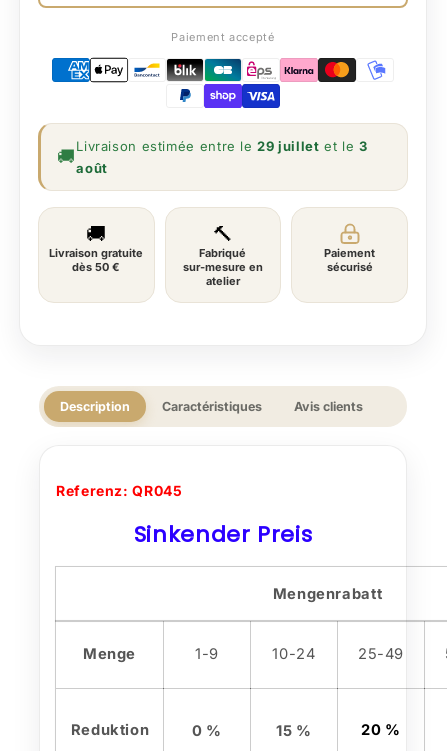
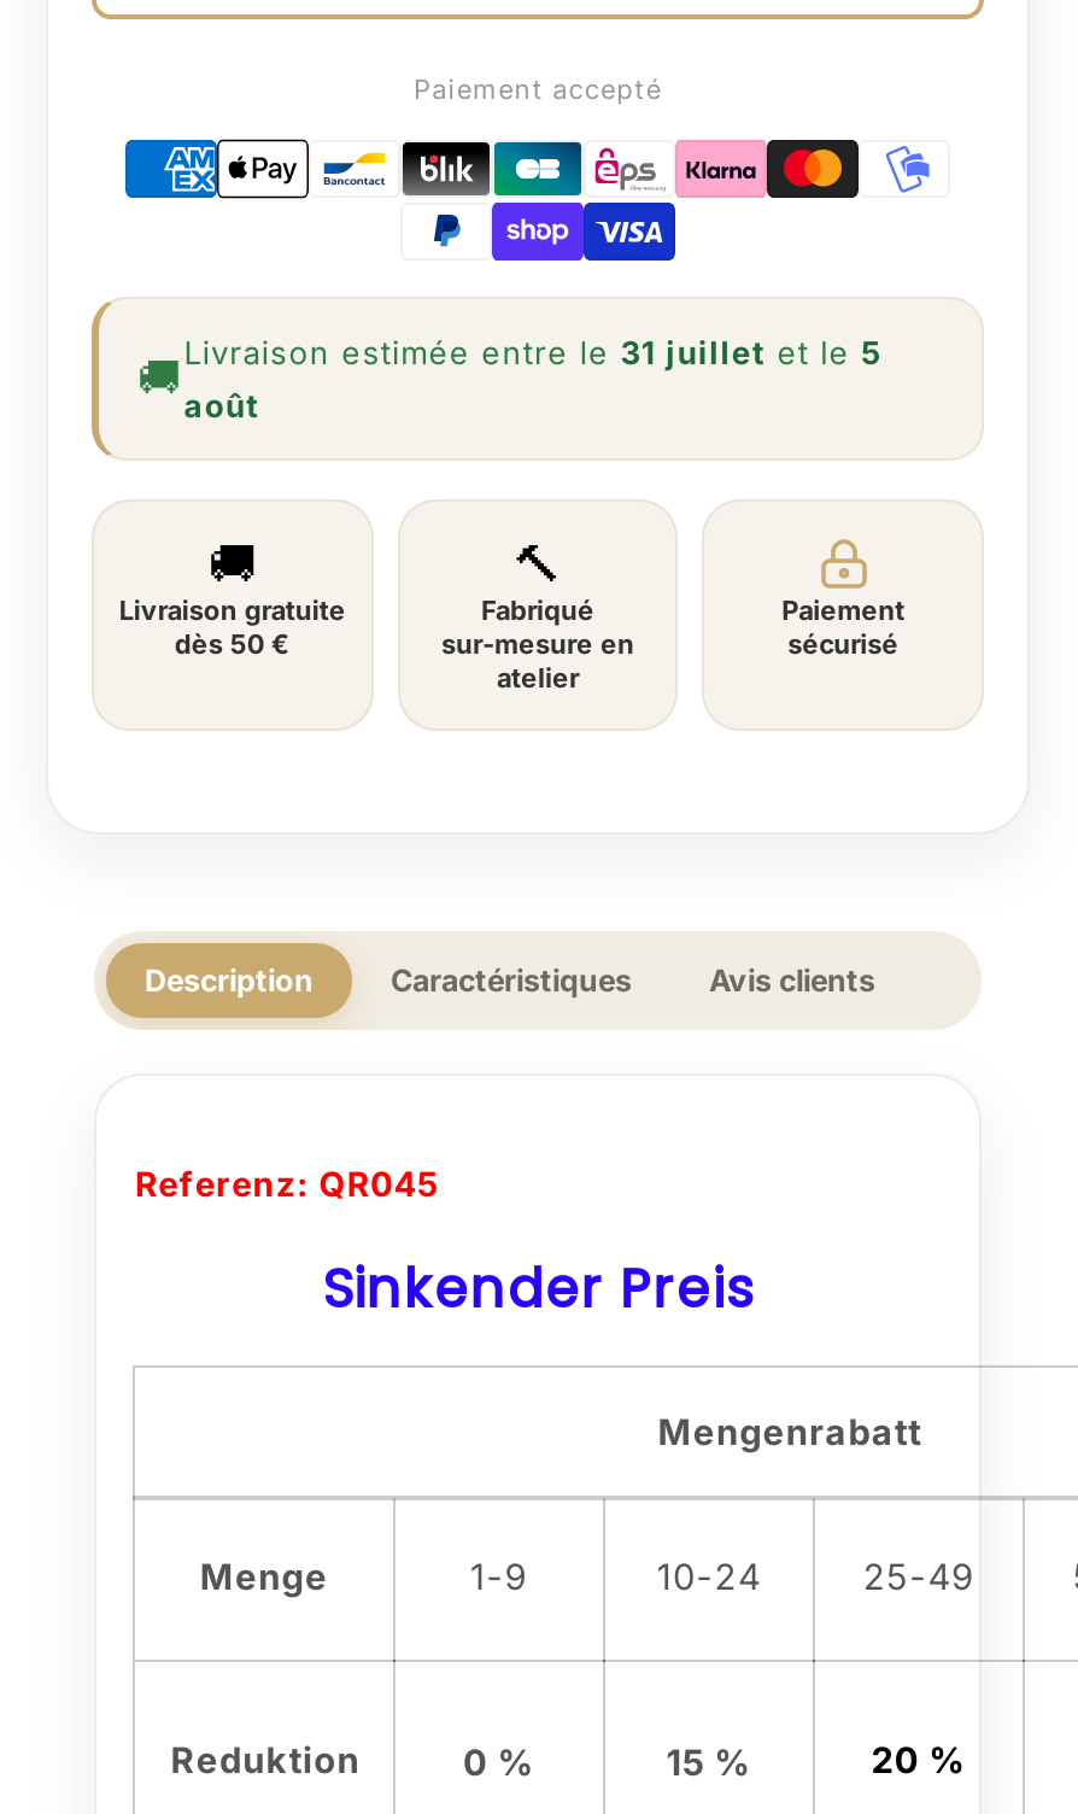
- Livraison estimée entre le 29 juillet et le 3
+ Livraison estimée entre le 31 juillet et le 5
